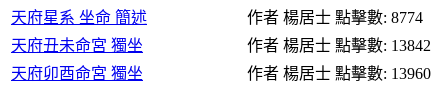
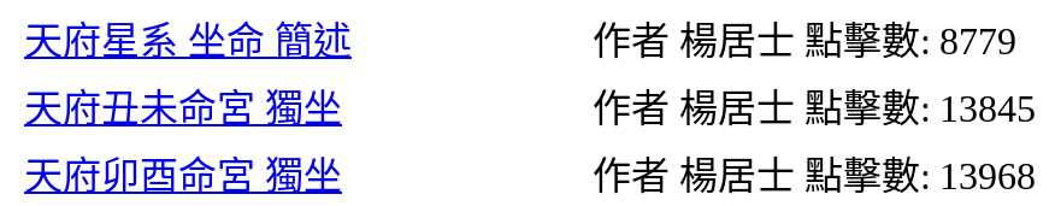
- 作者 楊居士 點擊數: 8774
+ 作者 楊居士 點擊數: 8779

- 作者 楊居士 點擊數: 13842
+ 作者 楊居士 點擊數: 13845

- 作者 楊居士 點擊數: 13960
+ 作者 楊居士 點擊數: 13968
